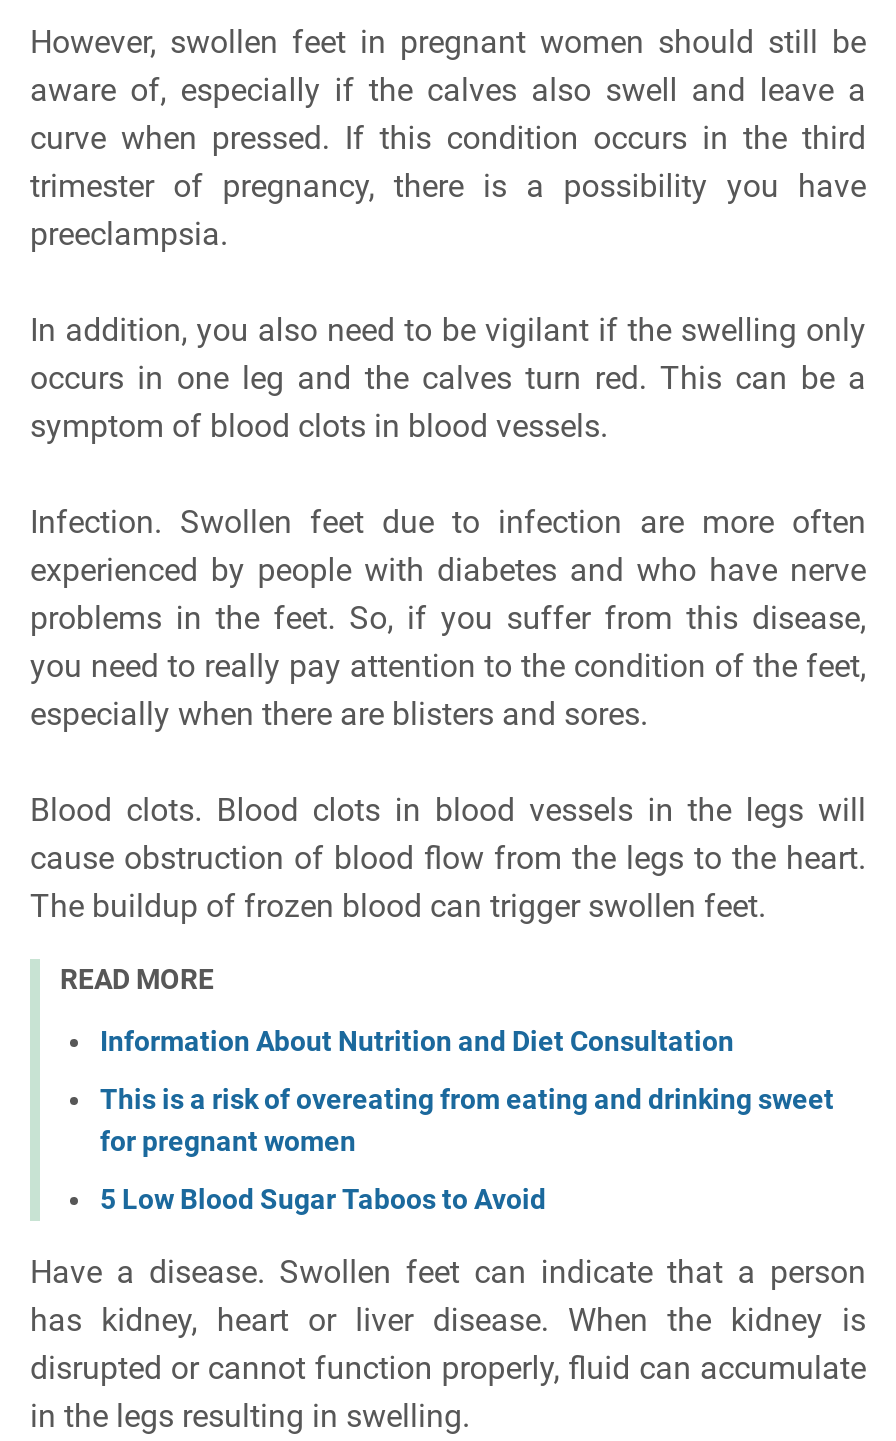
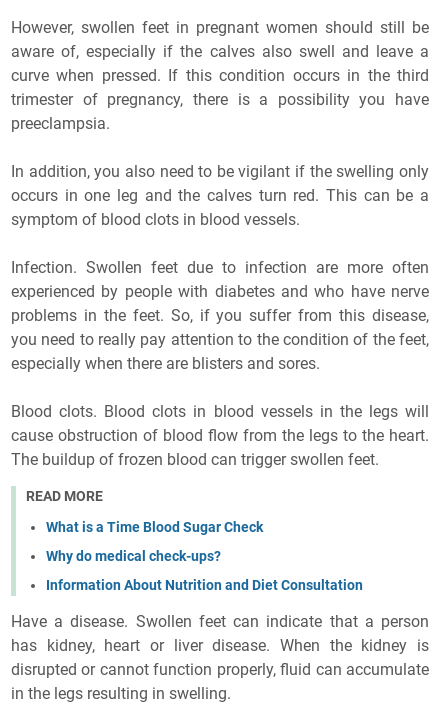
+ What is a Time Blood Sugar Check
+ Why do medical check-ups?

moved down: Information About Nutrition and Diet Consultation

- This is a risk of overeating from eating and drinking sweet
- for pregnant women
- 5 Low Blood Sugar Taboos to Avoid
